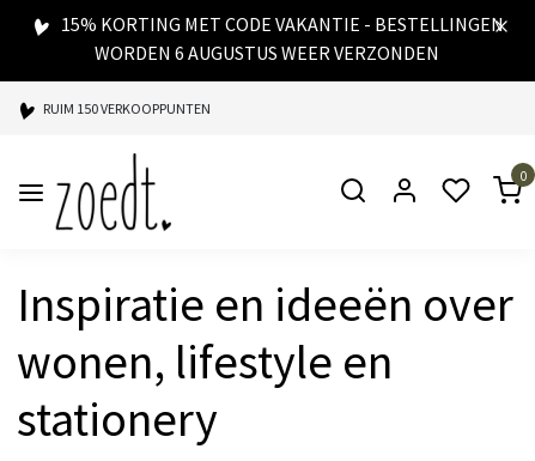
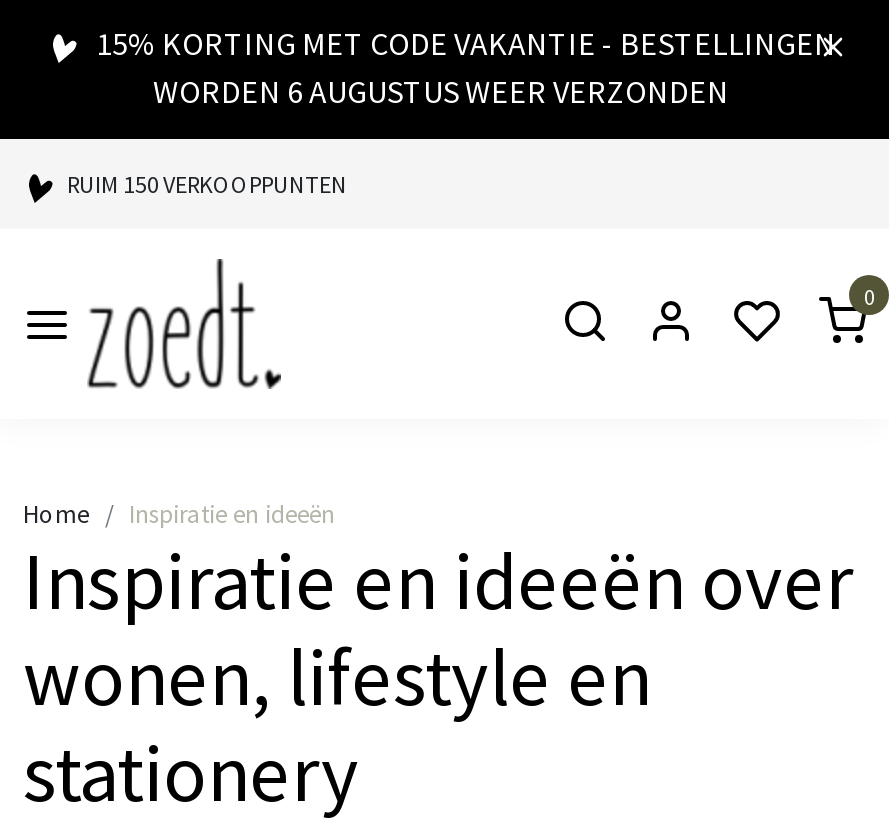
+ Home
+ Inspiratie en ideeën
